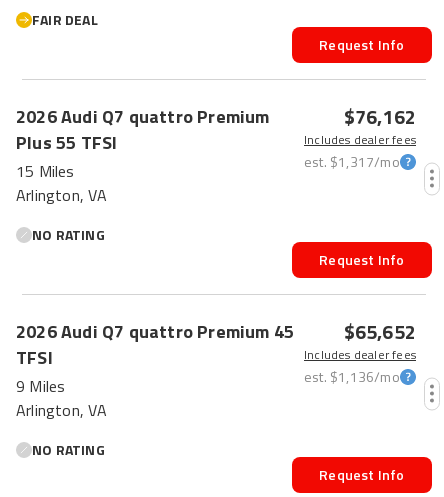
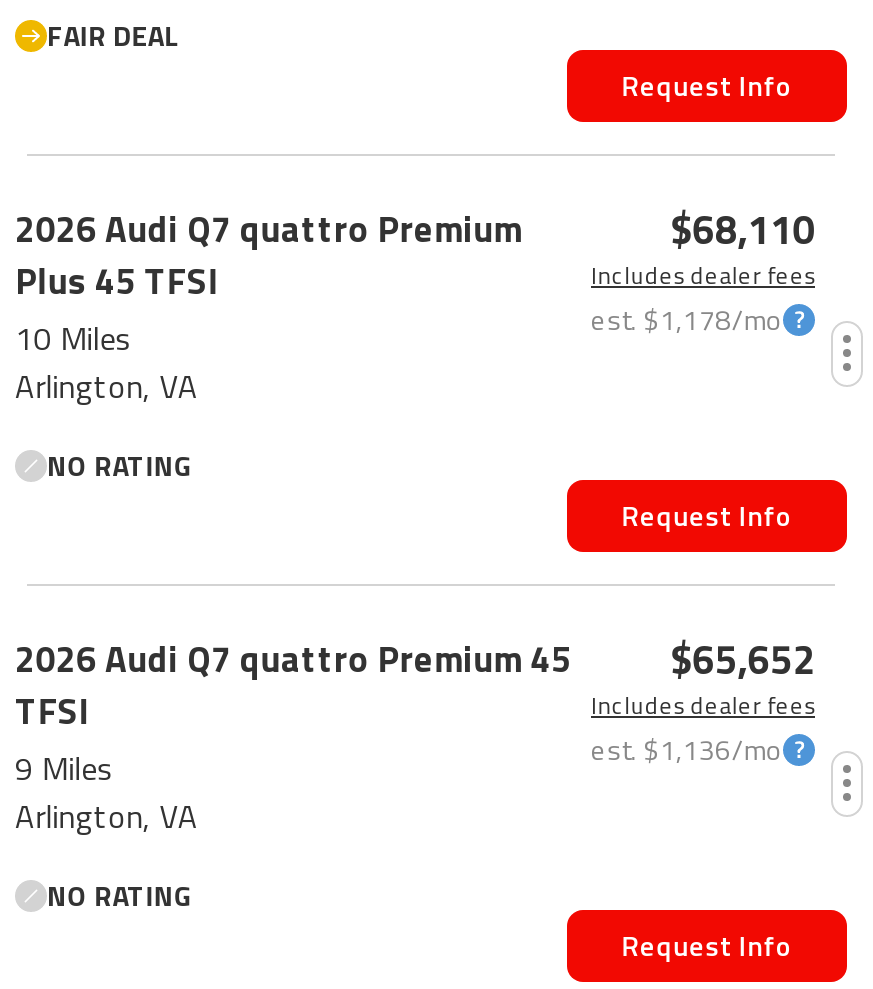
- $76,162
+ $68,110

- Plus 55 TFSI
+ Plus 45 TFSI

- est. $1,317/mo
+ est. $1,178/mo

- 15 Miles
+ 10 Miles
